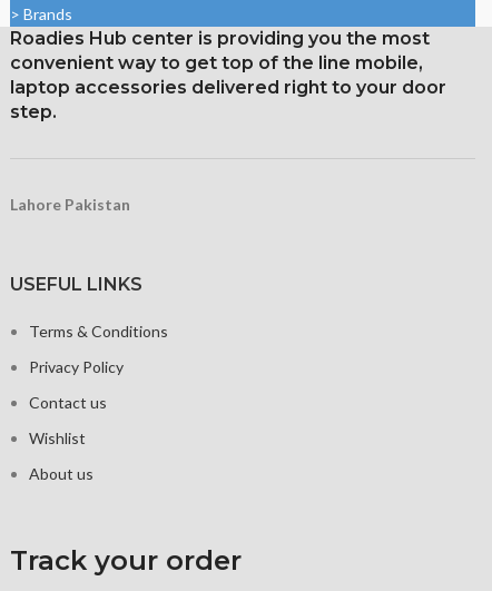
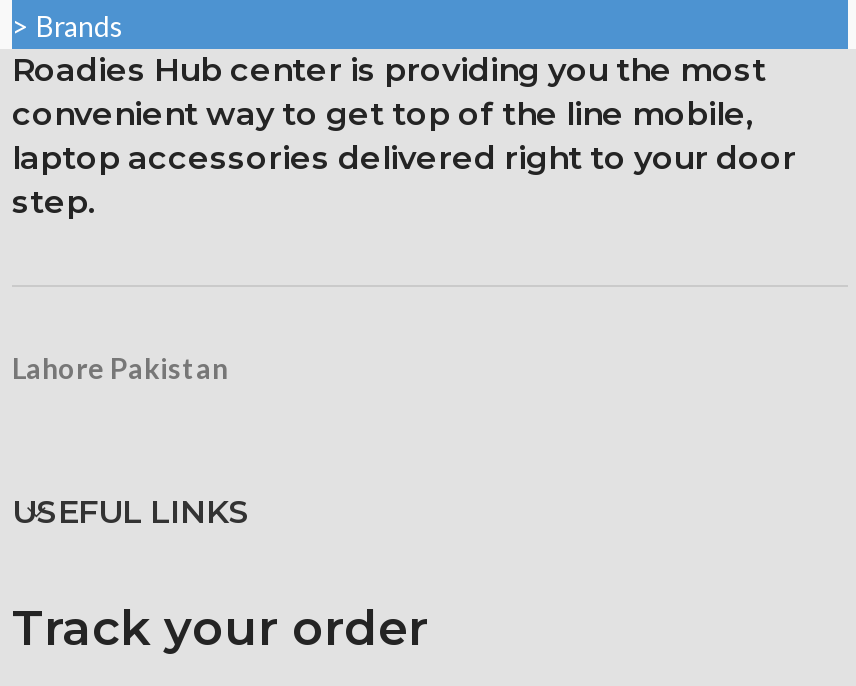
- Terms & Conditions
- Privacy Policy
- Contact us
- Wishlist
- About us
